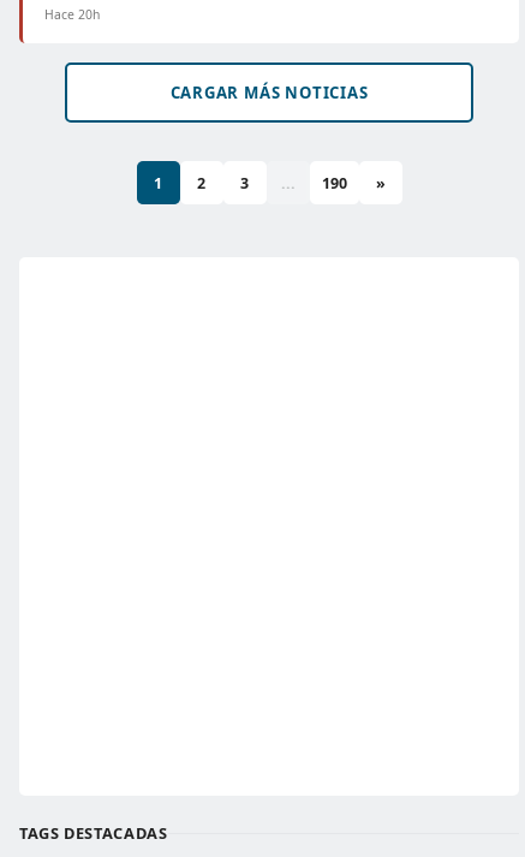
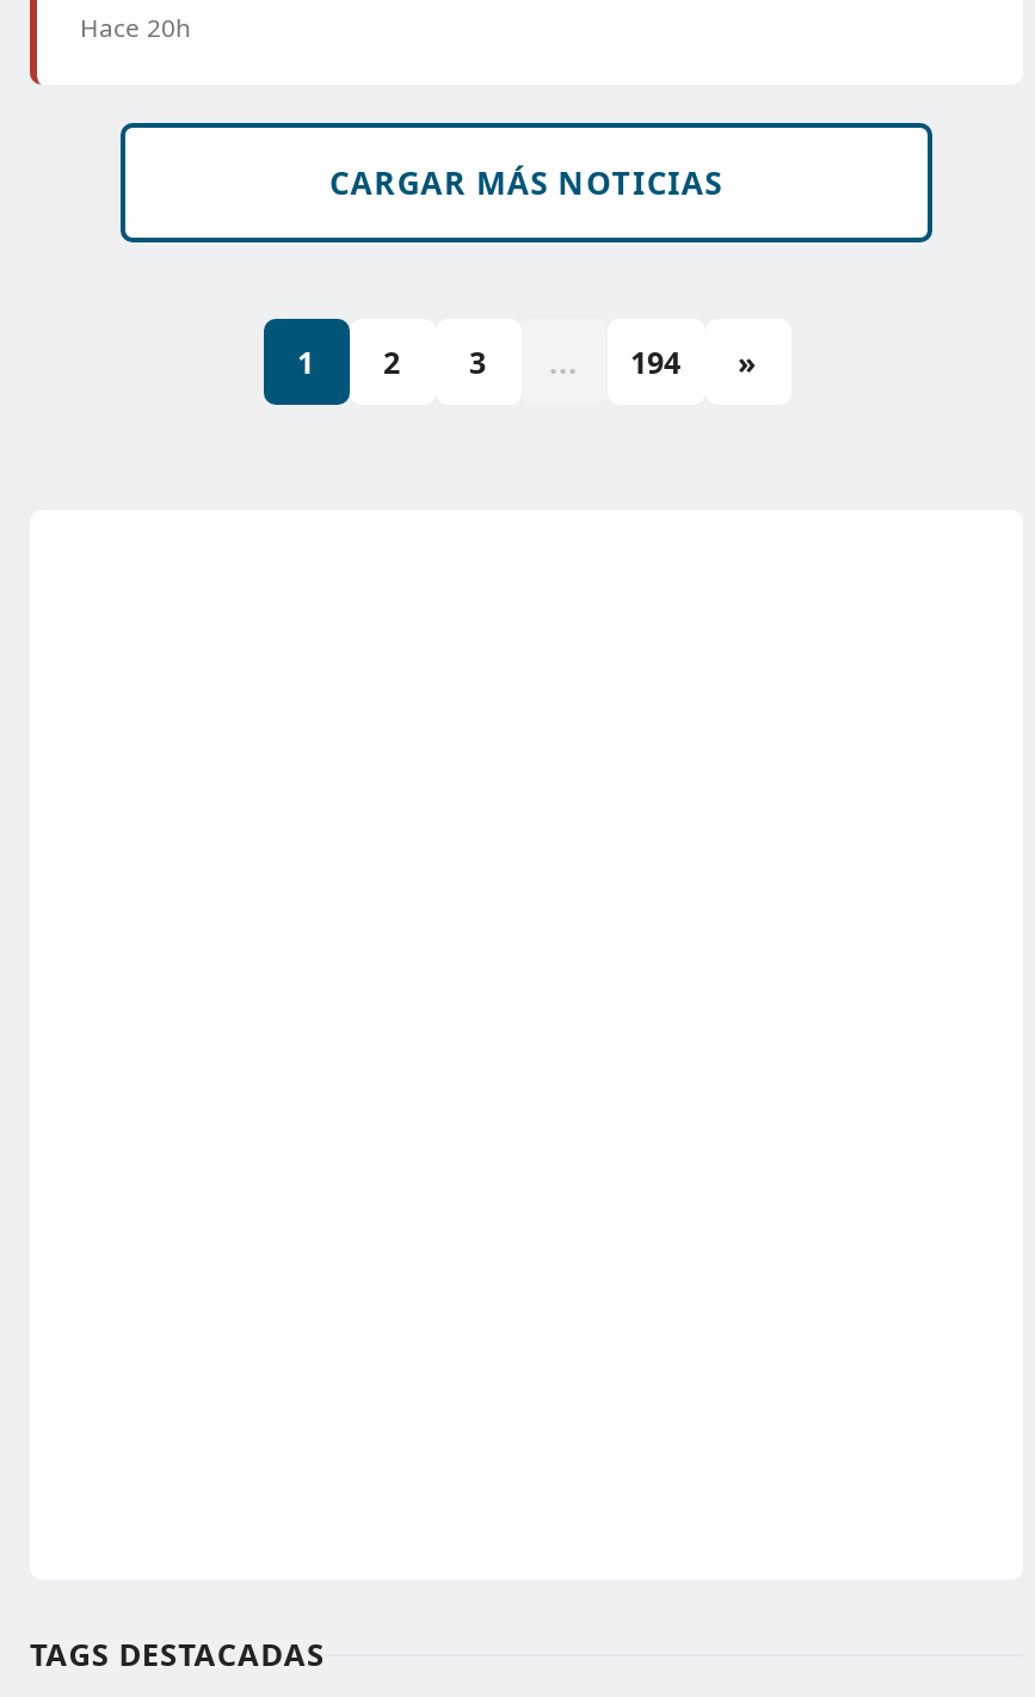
- 190
+ 194
